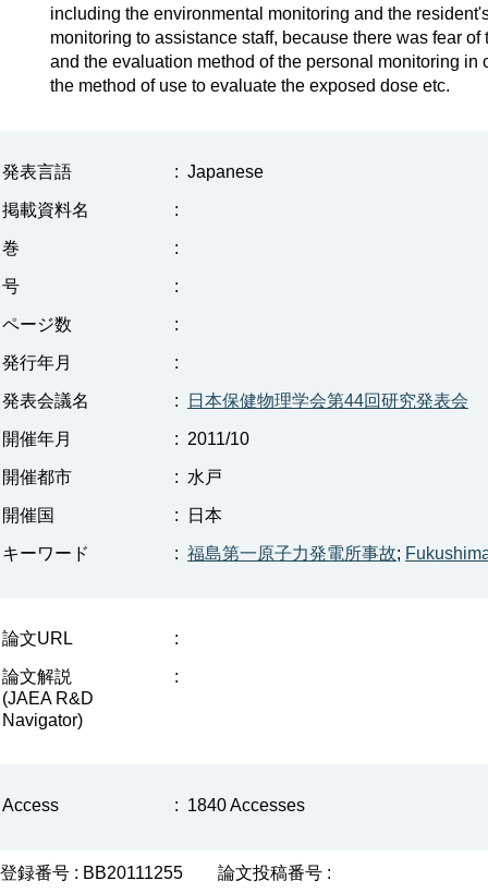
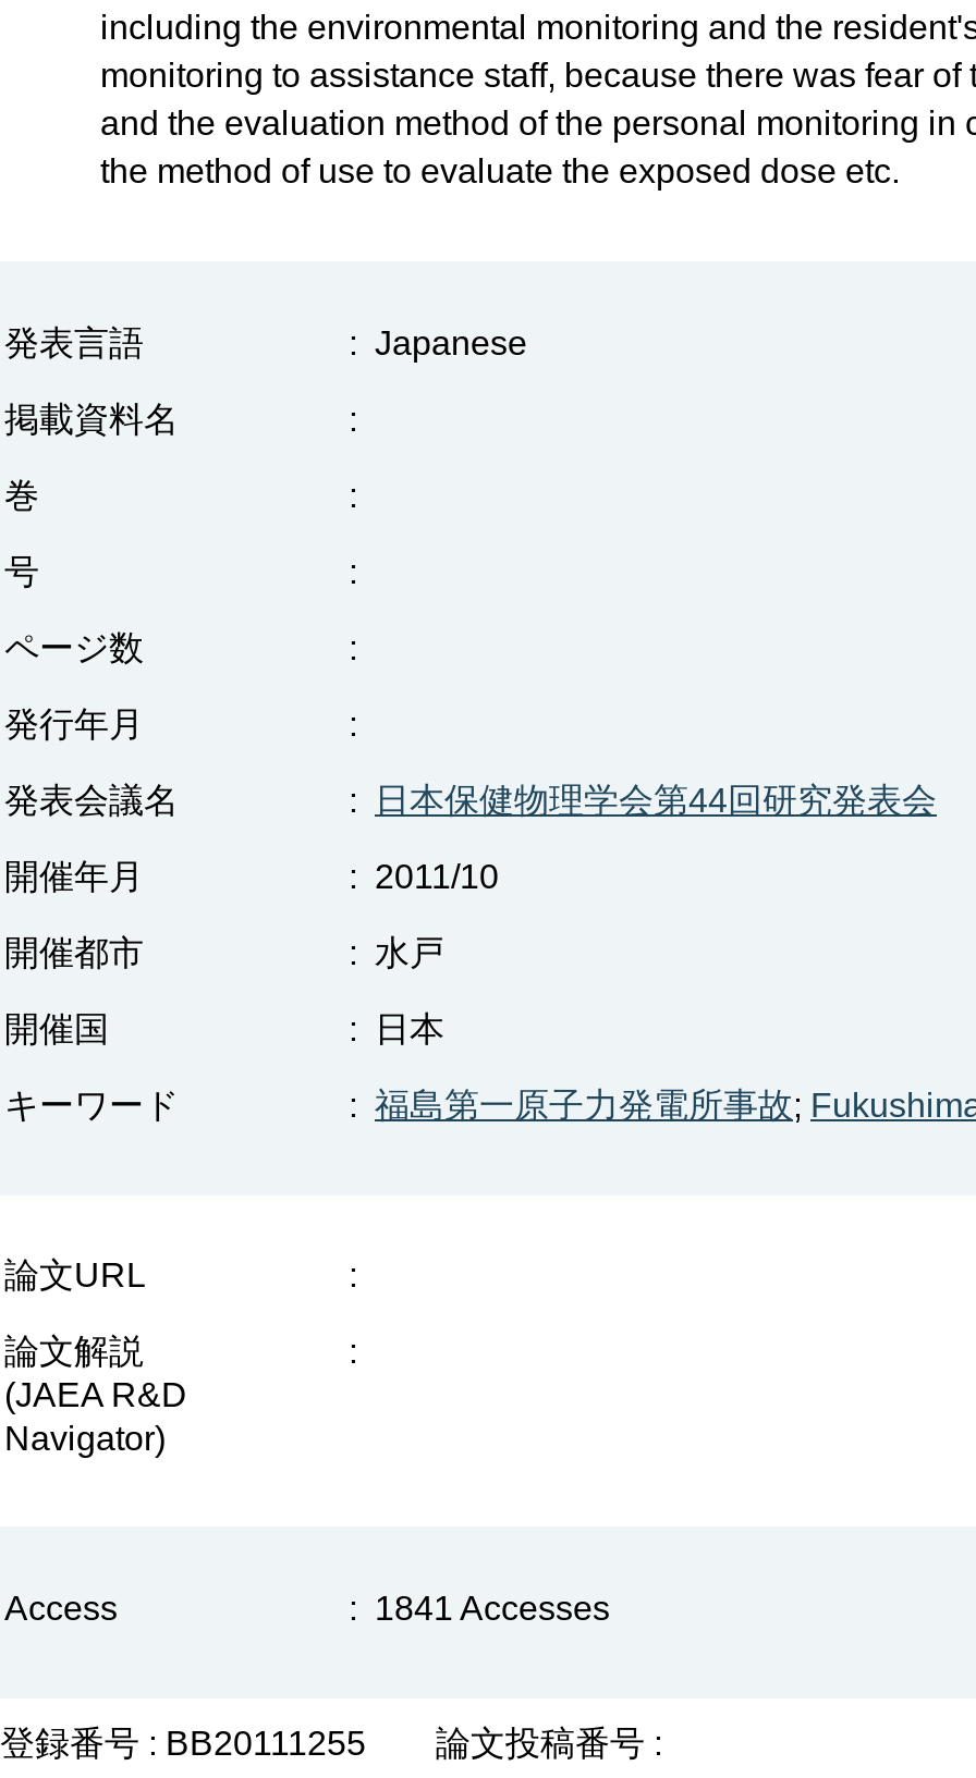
- : 1840 Accesses
+ : 1841 Accesses
